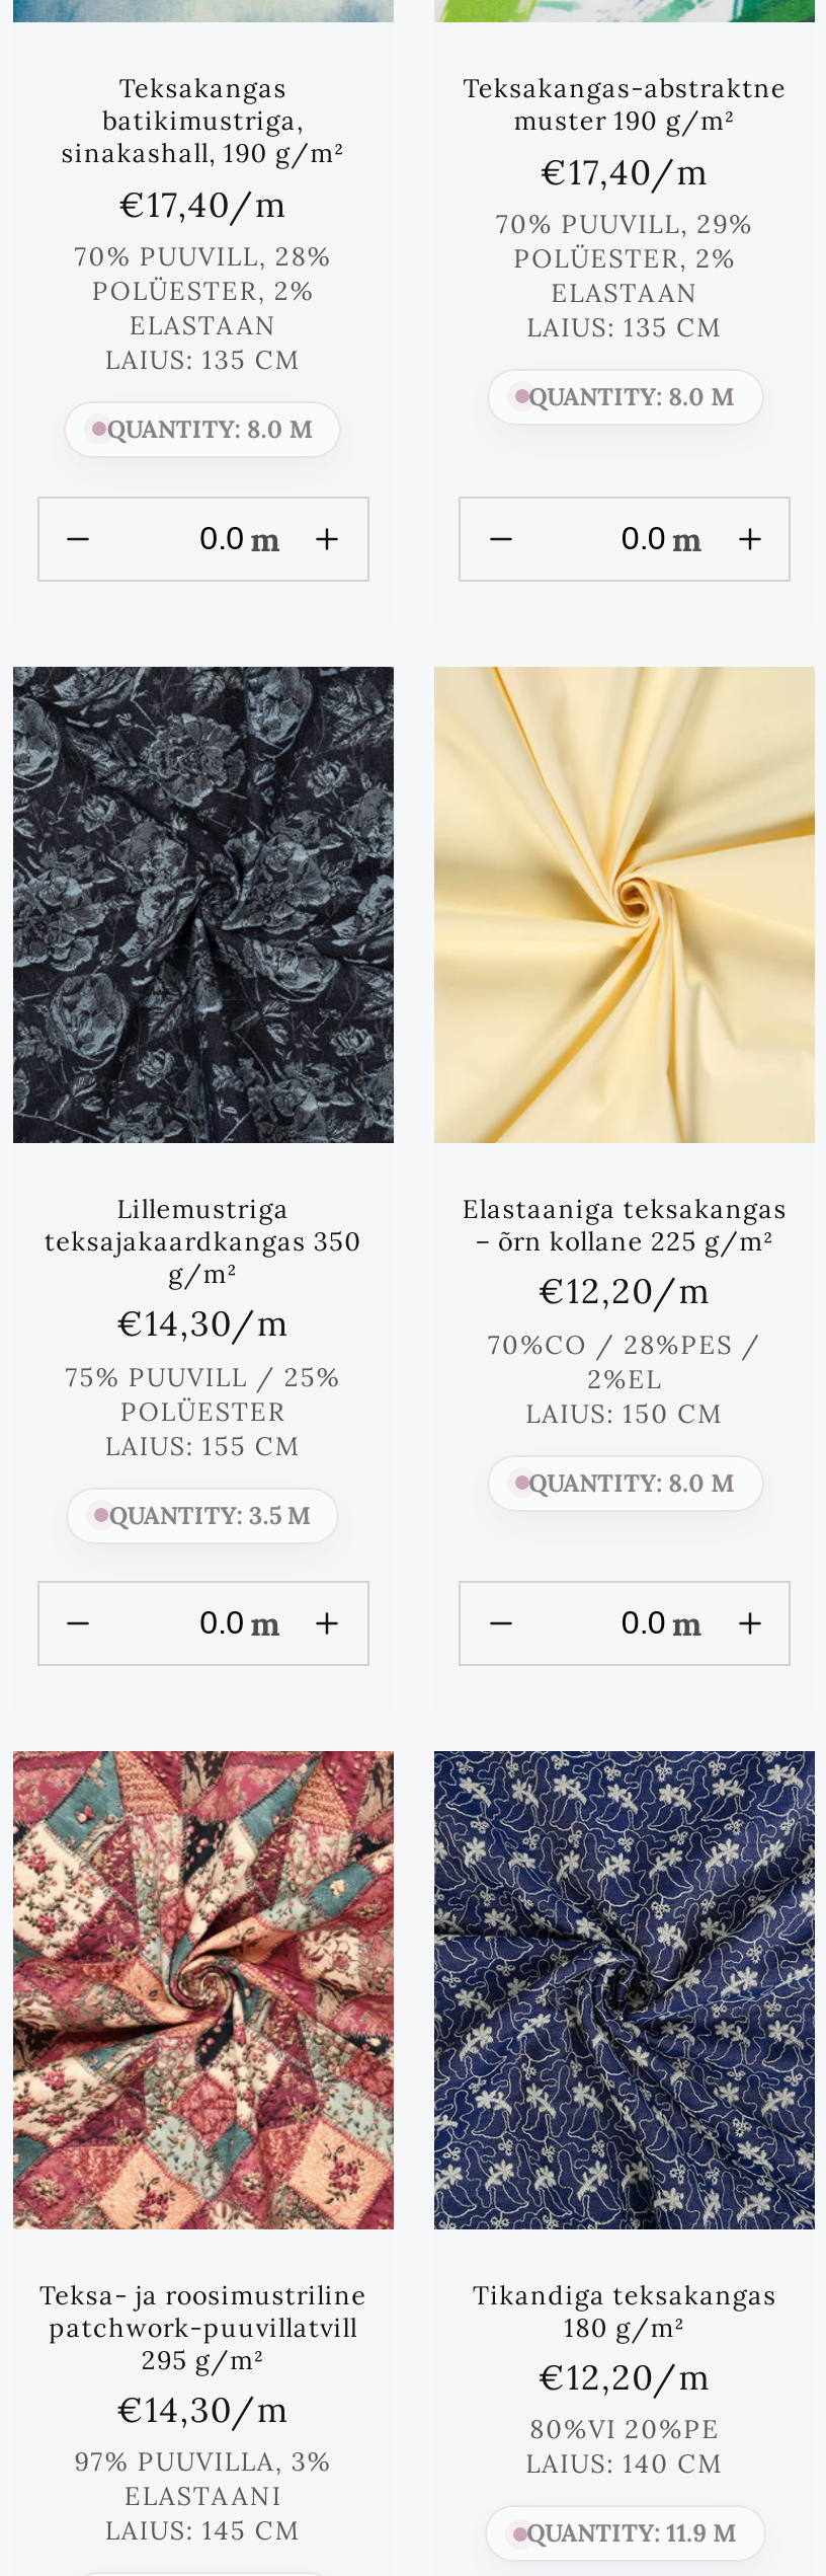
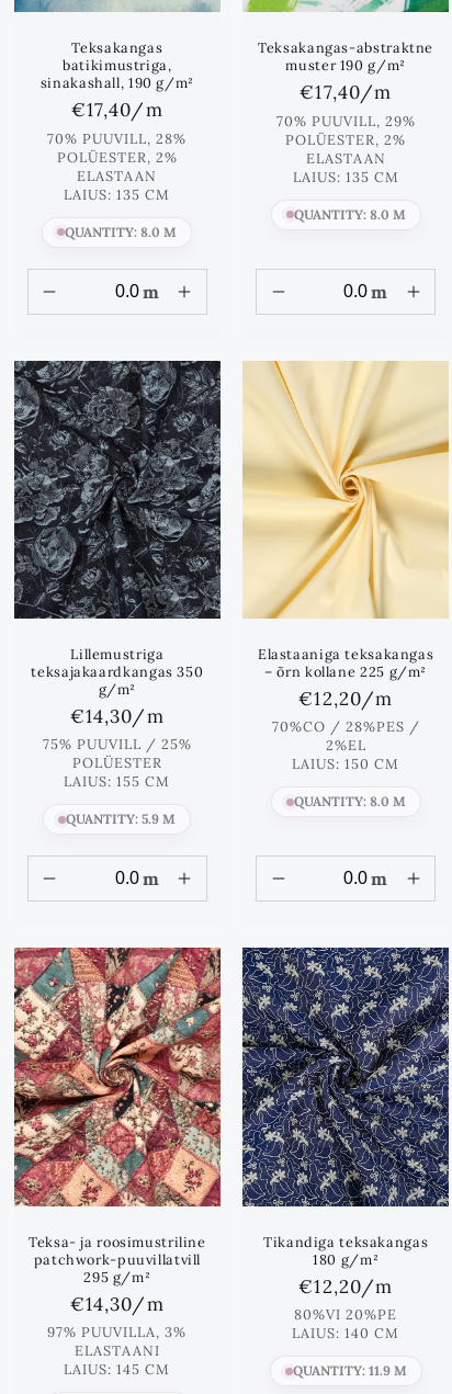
- QUANTITY: 3.5 M
+ QUANTITY: 5.9 M
